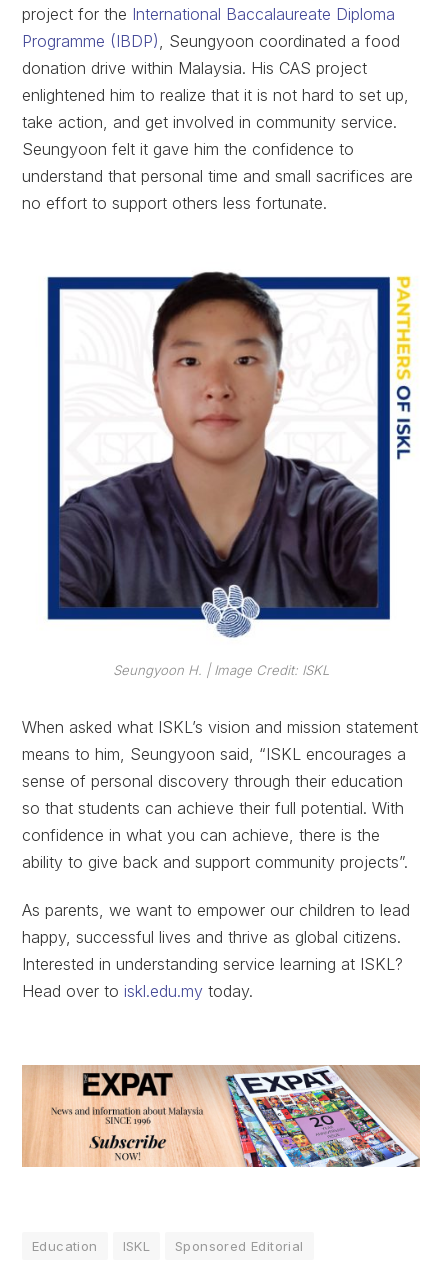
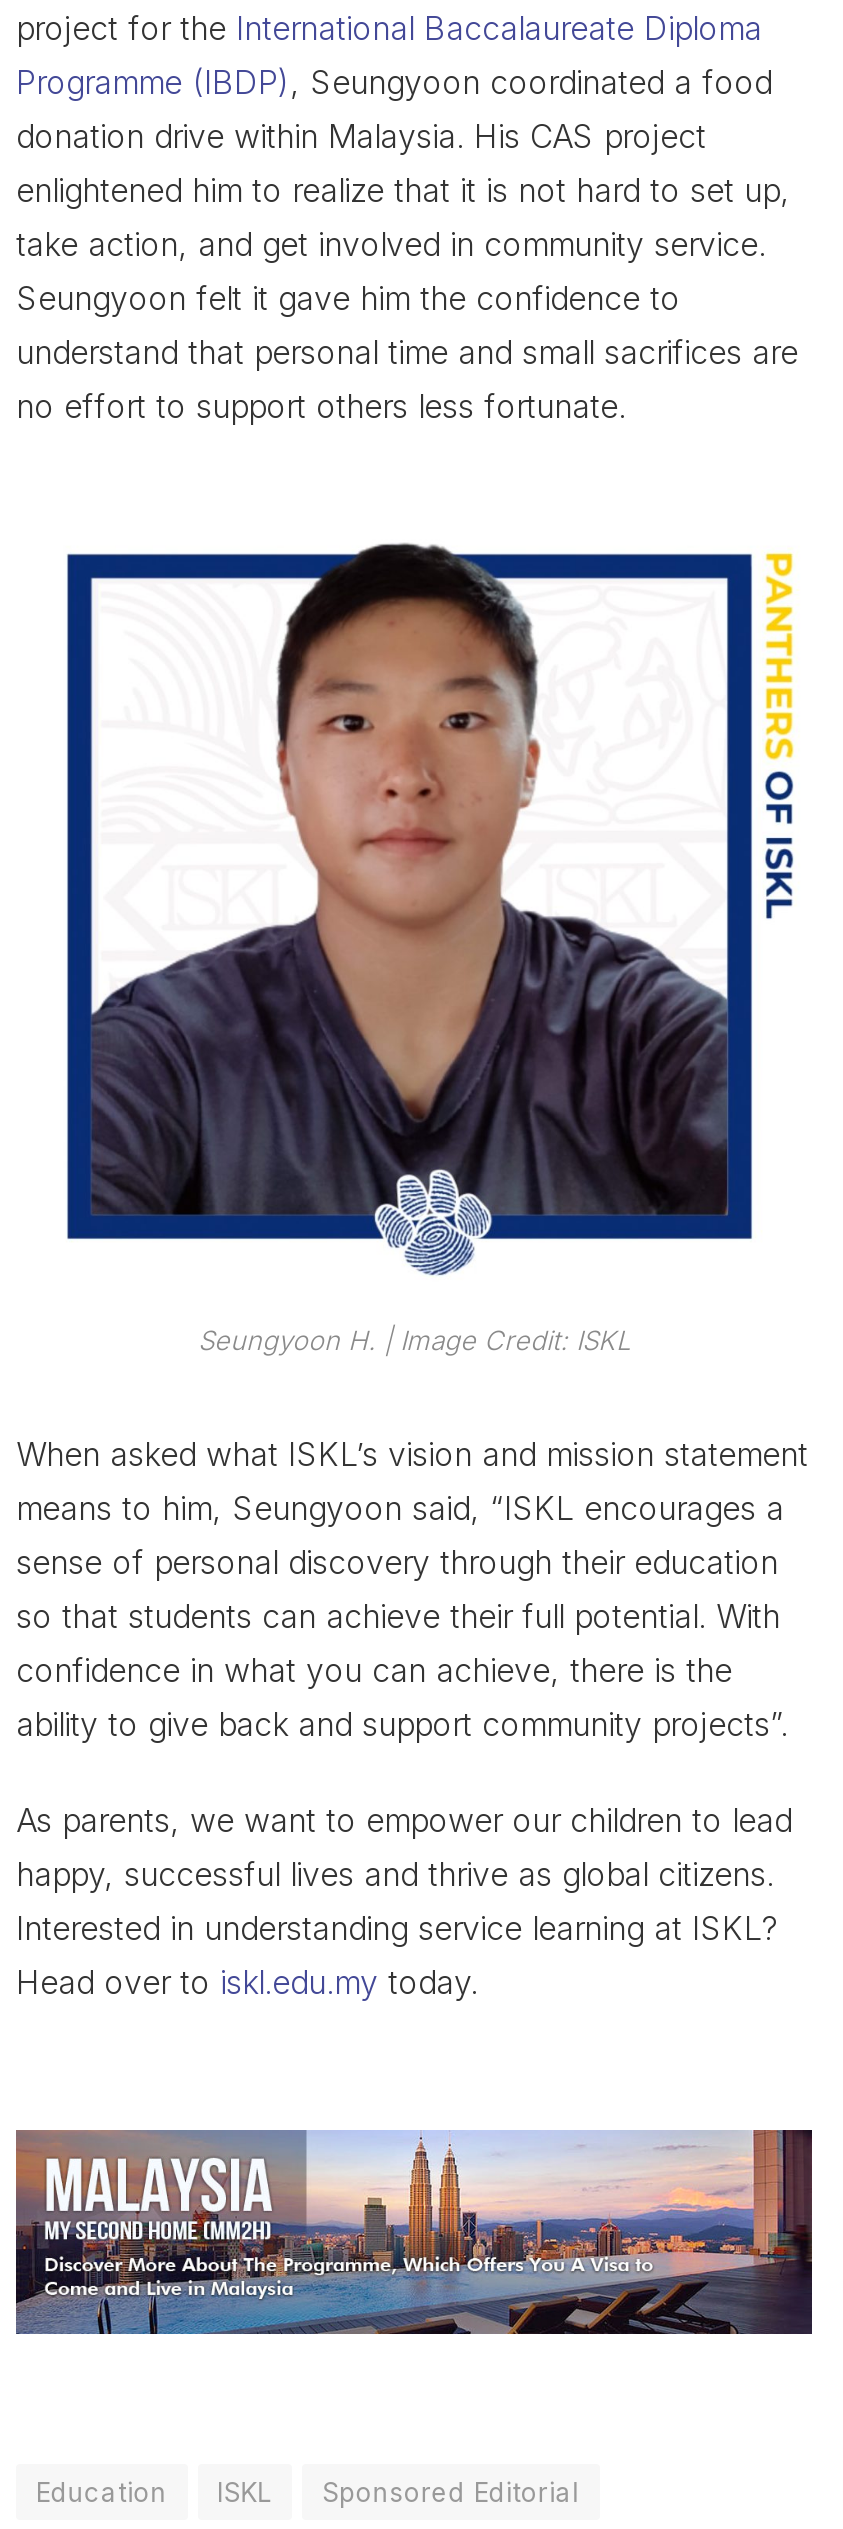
- [image]
+ [image]
